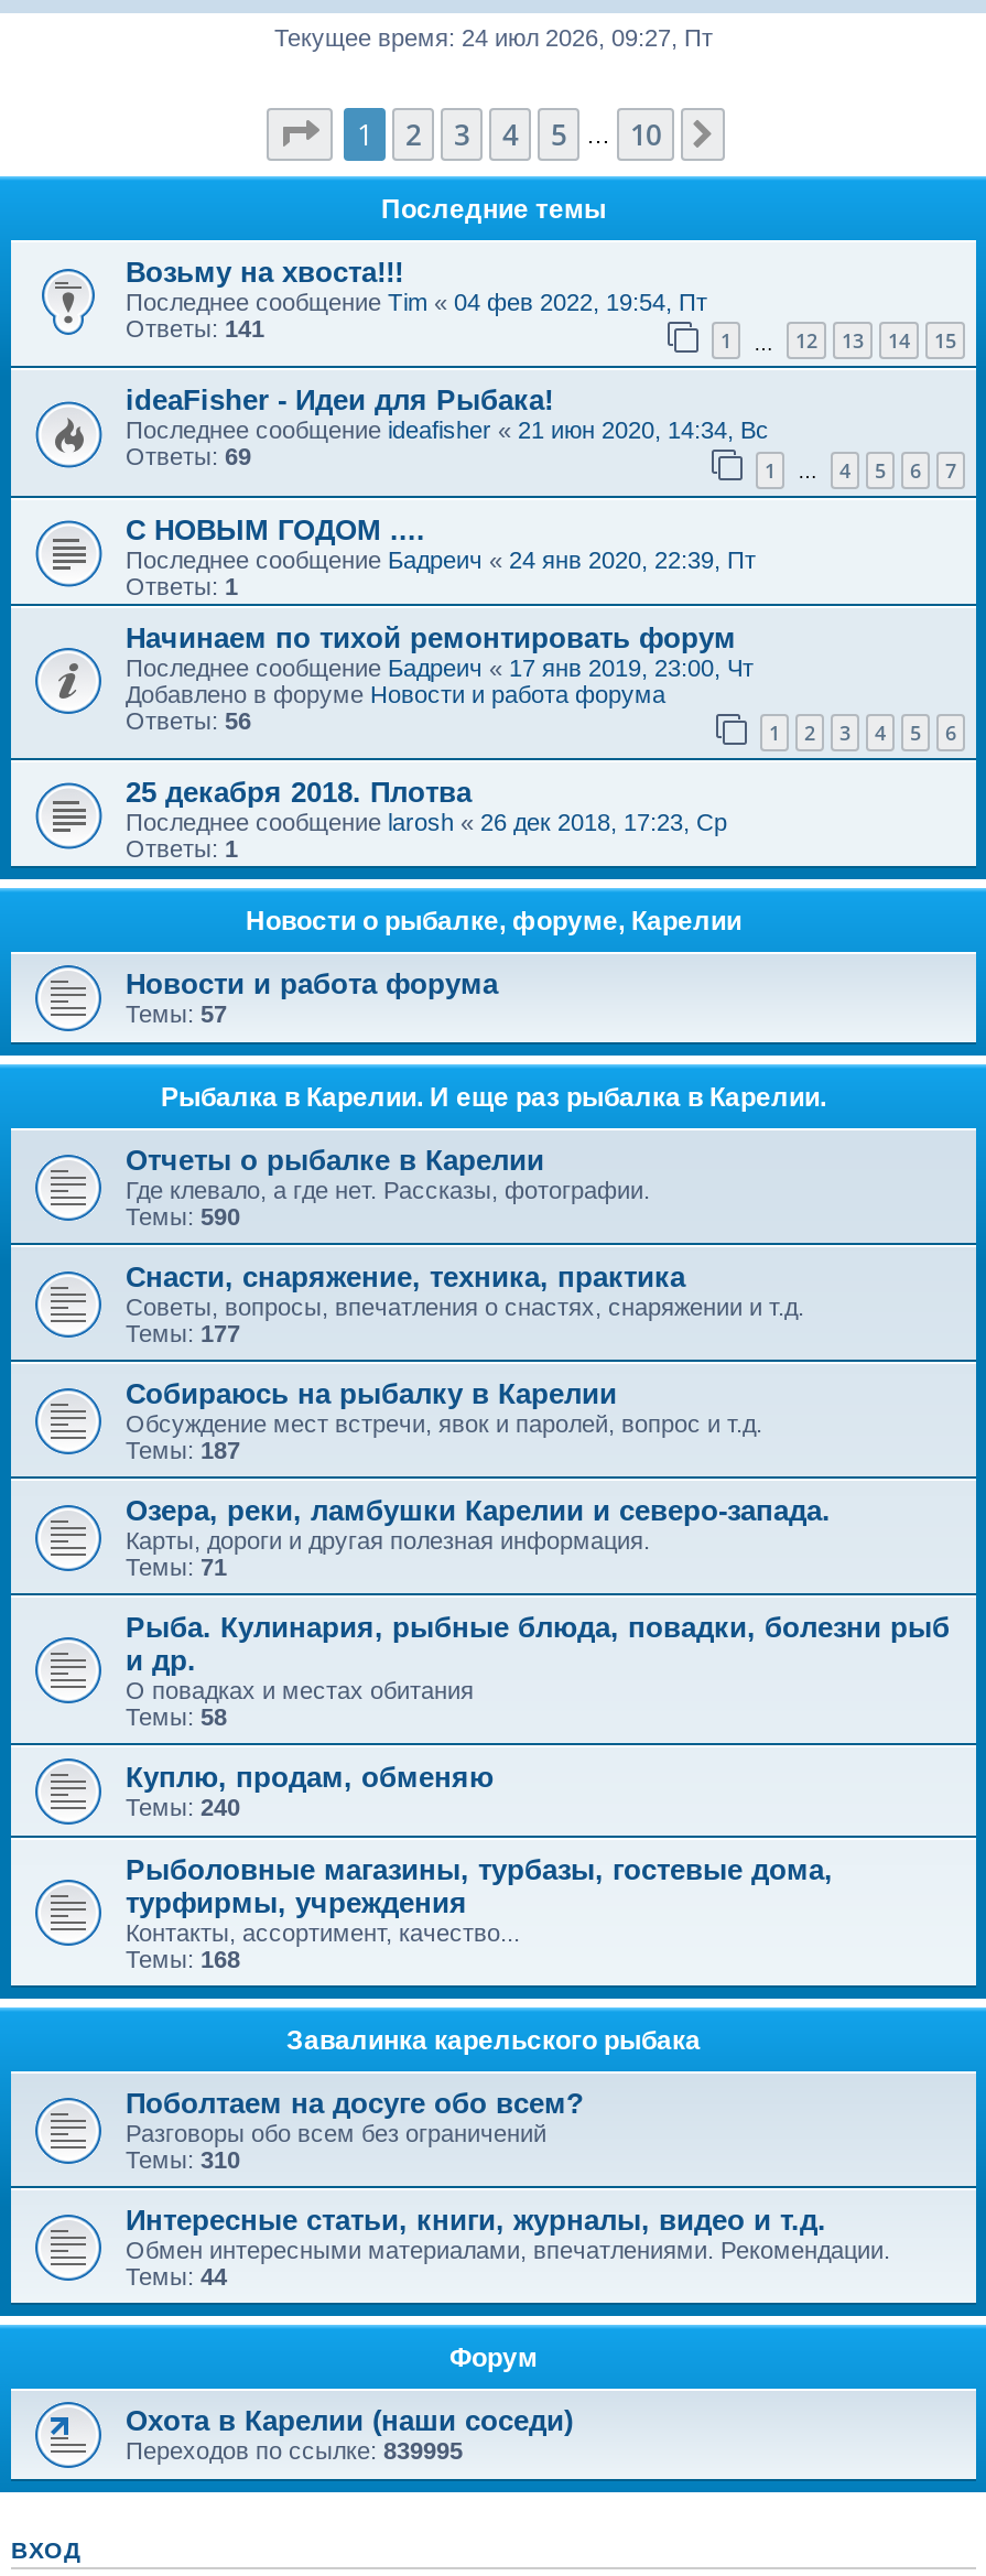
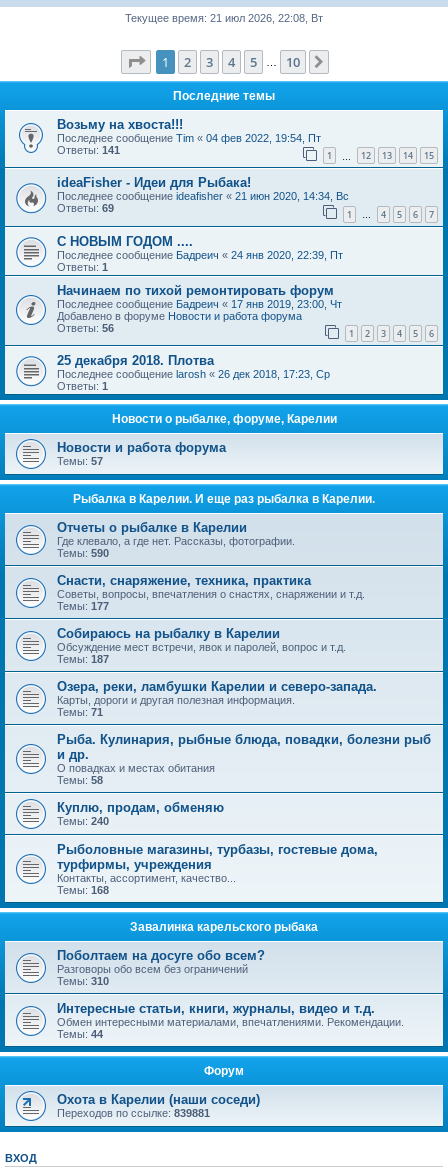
- Текущее время: 24 июл 2026, 09:27, Пт
+ Текущее время: 21 июл 2026, 22:08, Вт

- Переходов по ссылке:839995
+ Переходов по ссылке:839881
